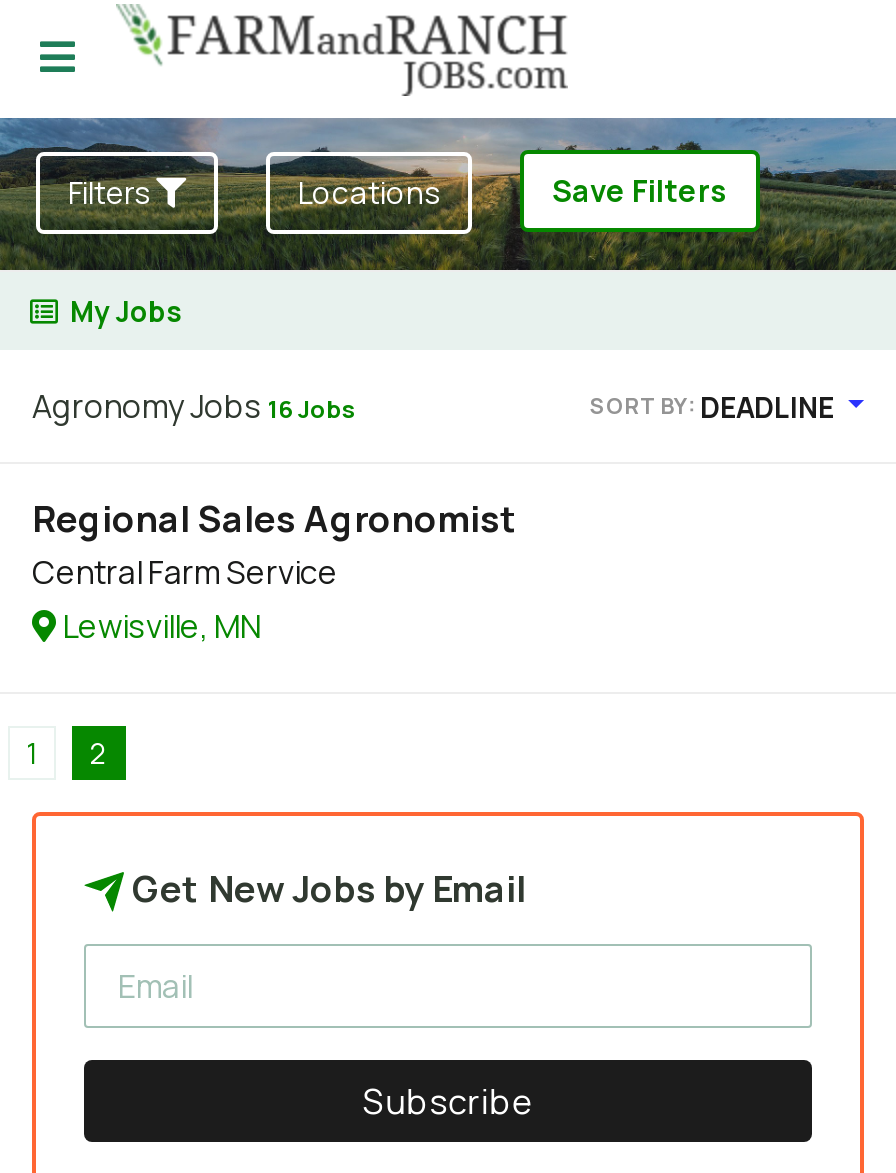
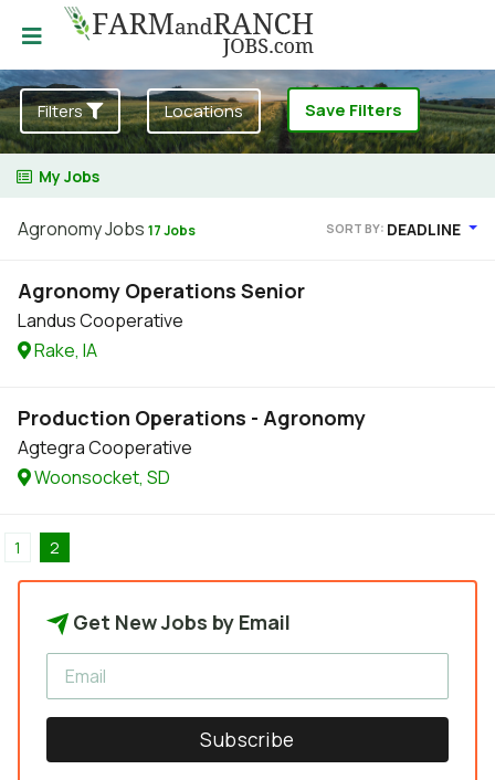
- Agronomy Jobs 16 Jobs
+ Agronomy Jobs 17 Jobs

- Regional Sales Agronomist
- Central Farm Service
- Lewisville, MN
+ Agronomy Operations Senior
+ Landus Cooperative
+ Rake, IA
+ Production Operations - Agronomy
+ Agtegra Cooperative
+ Woonsocket, SD
